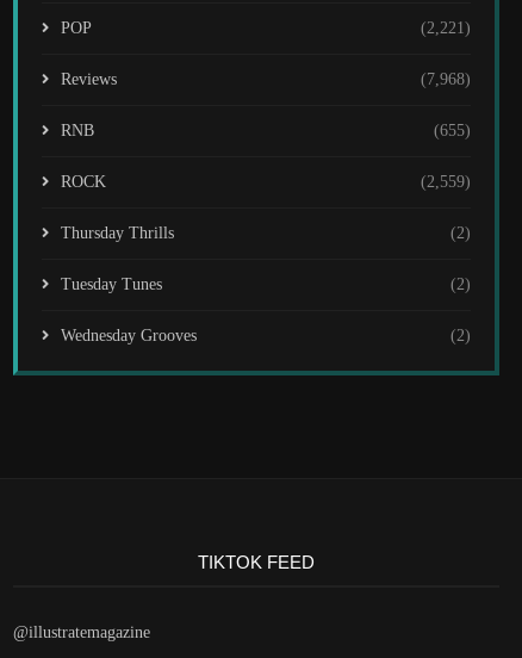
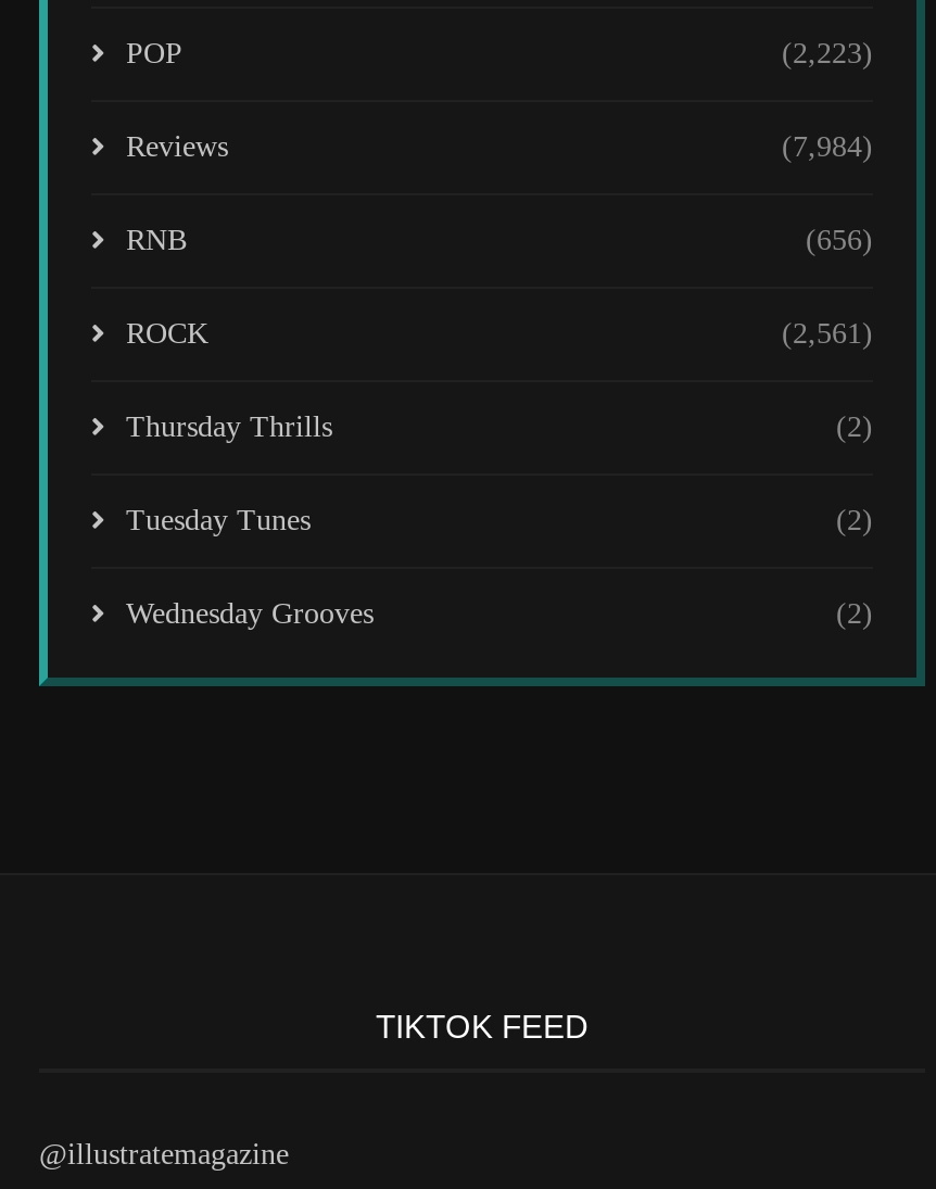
- (2,221)
+ (2,223)

- (7,968)
+ (7,984)

- (655)
+ (656)

- (2,559)
+ (2,561)
